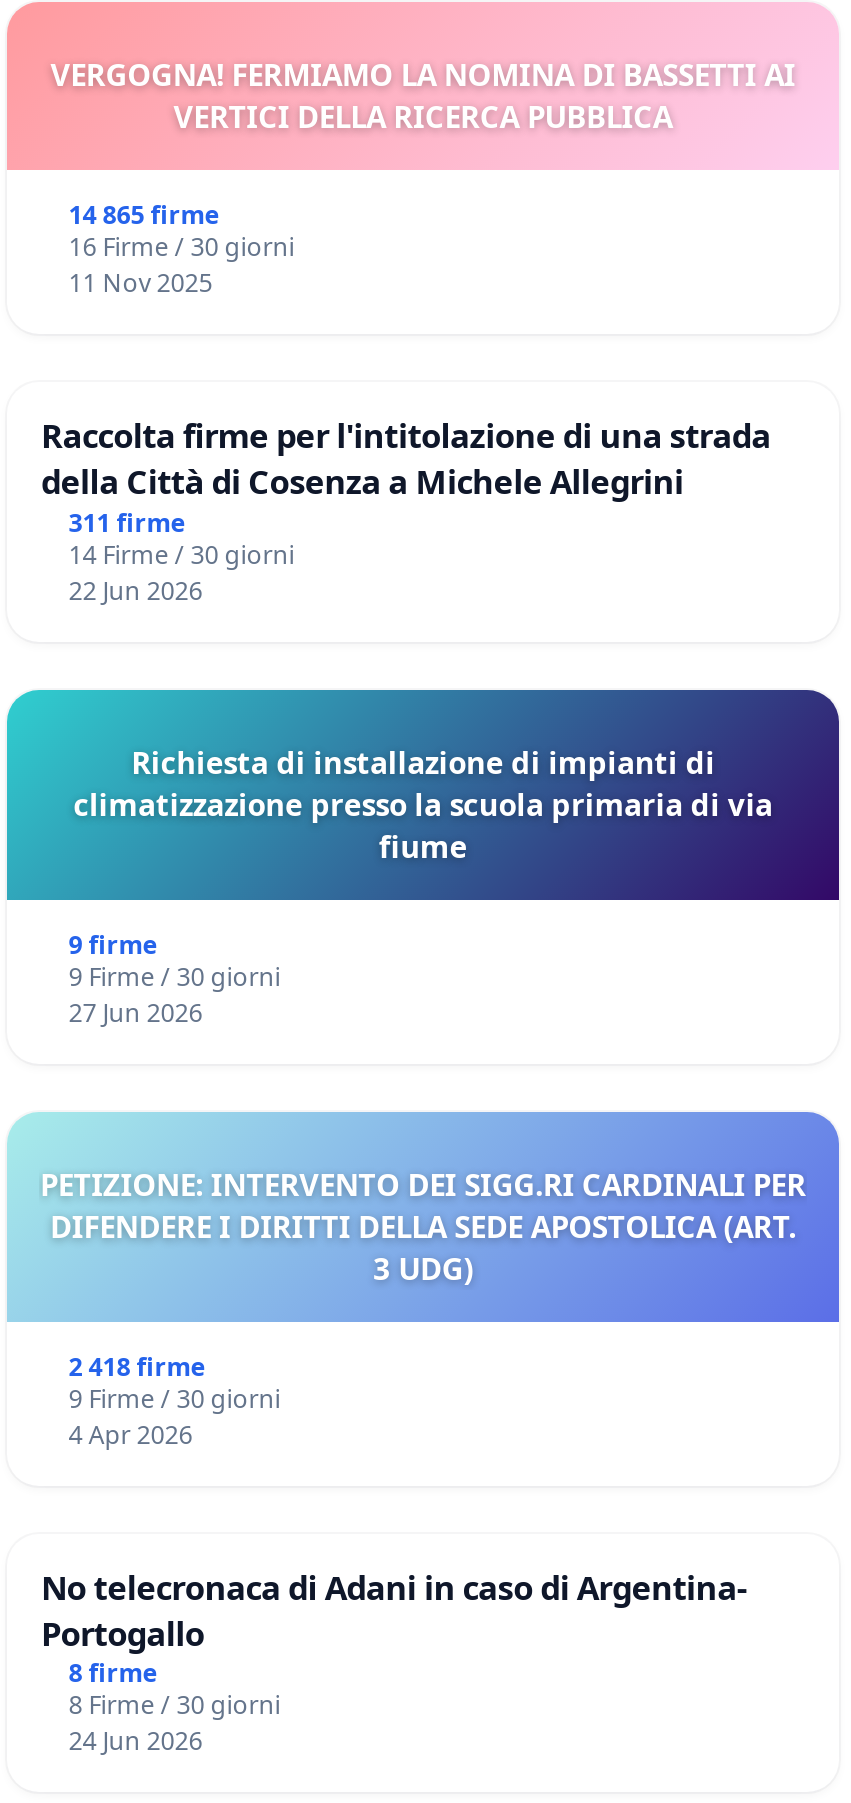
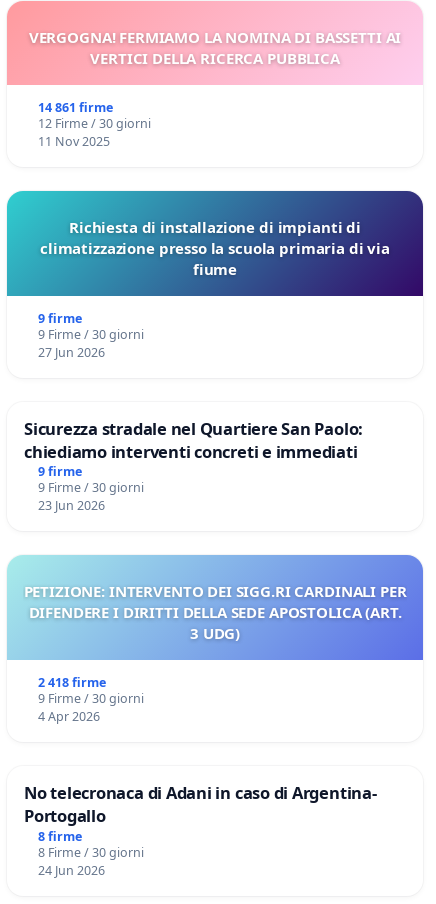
- 14 865 firme
+ 14 861 firme

- 16 Firme / 30 giorni
+ 12 Firme / 30 giorni

- Raccolta firme per l'intitolazione di una strada
- della Città di Cosenza a Michele Allegrini
- 311 firme
- 14 Firme / 30 giorni
- 22 Jun 2026

moved up: Richiesta di installazione di impianti di | climatizzazione presso la scuola primaria di via | fiume | 9 firme | 9 Firme / 30 giorni | 27 Jun 2026

+ Sicurezza stradale nel Quartiere San Paolo:
+ chiediamo interventi concreti e immediati
+ 9 firme
+ 9 Firme / 30 giorni
+ 23 Jun 2026
